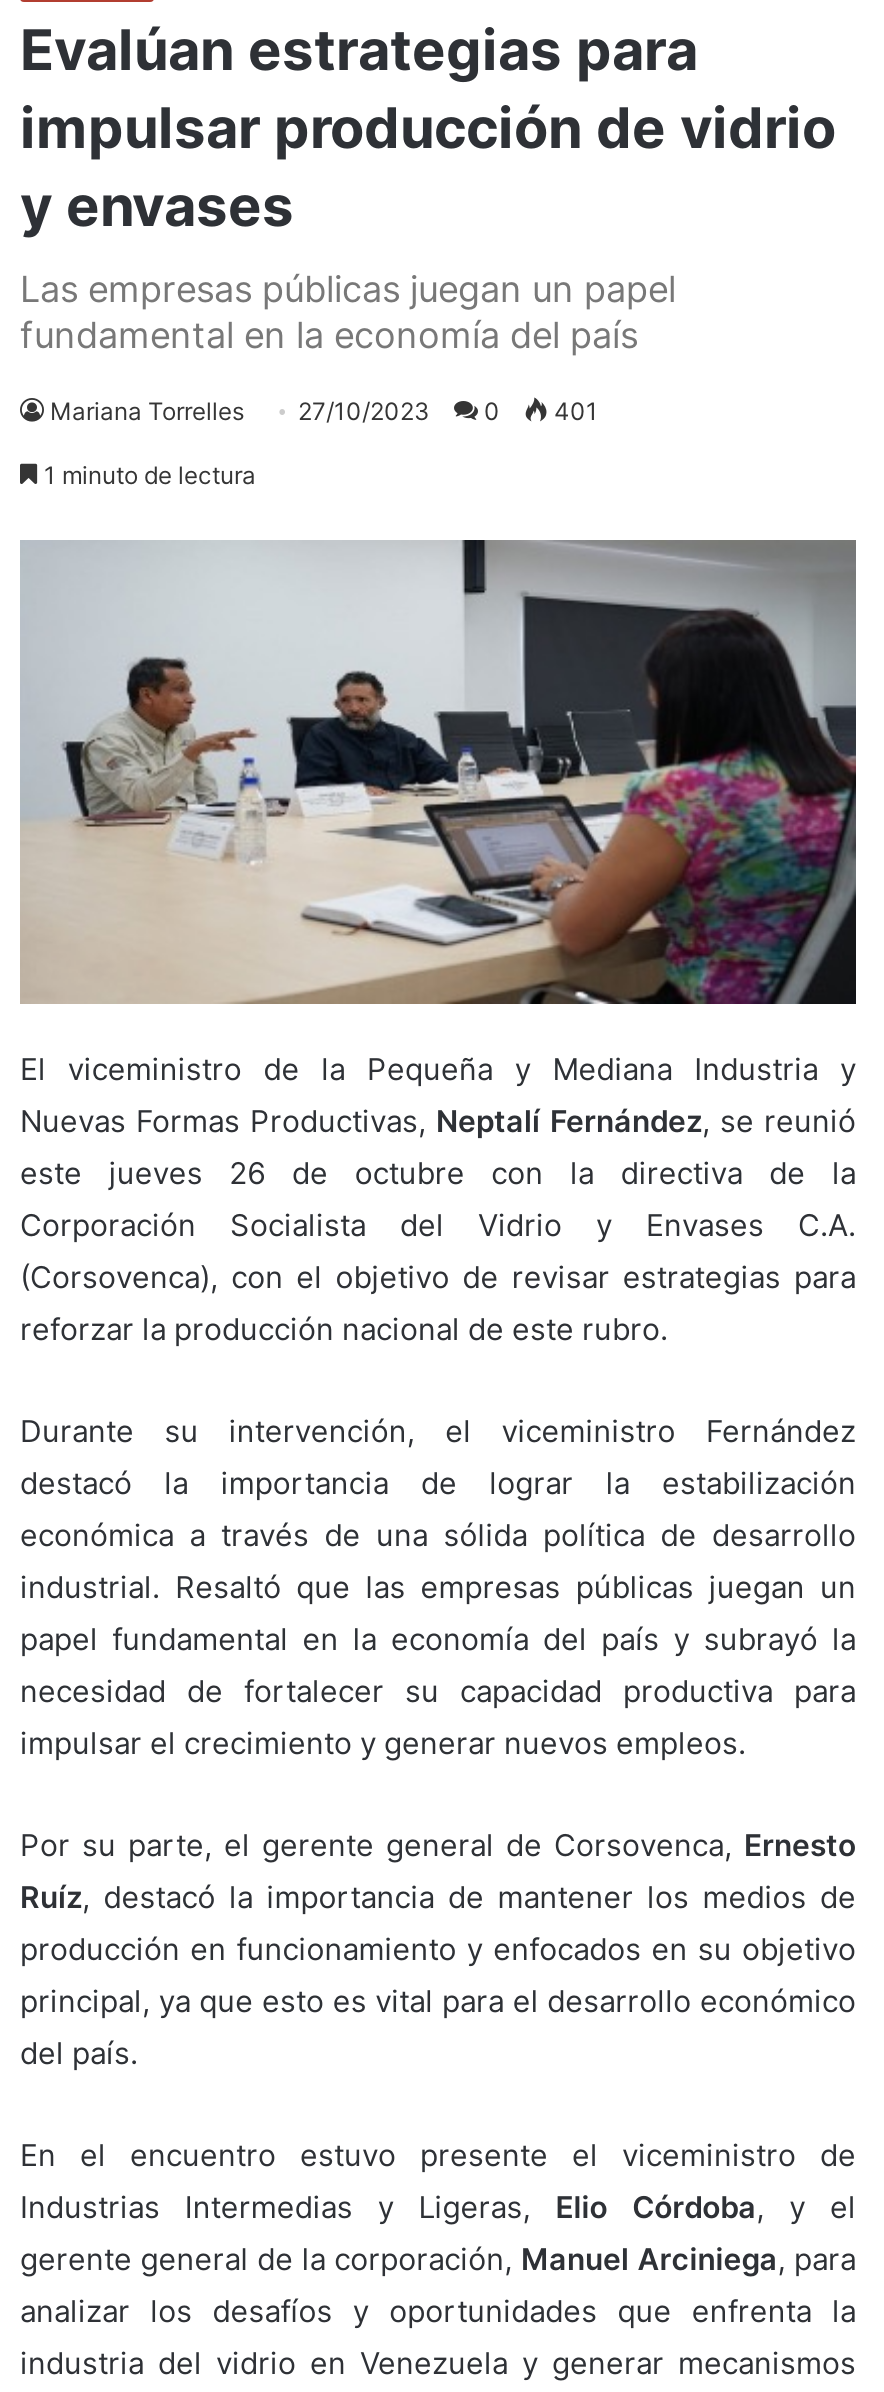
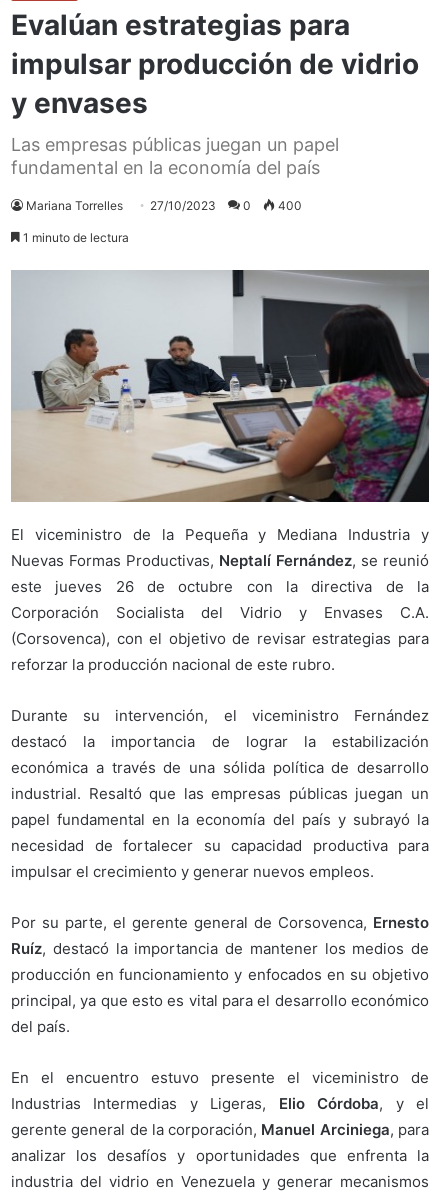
- Mariana Torrelles 27/10/2023 0 401
+ Mariana Torrelles 27/10/2023 0 400
